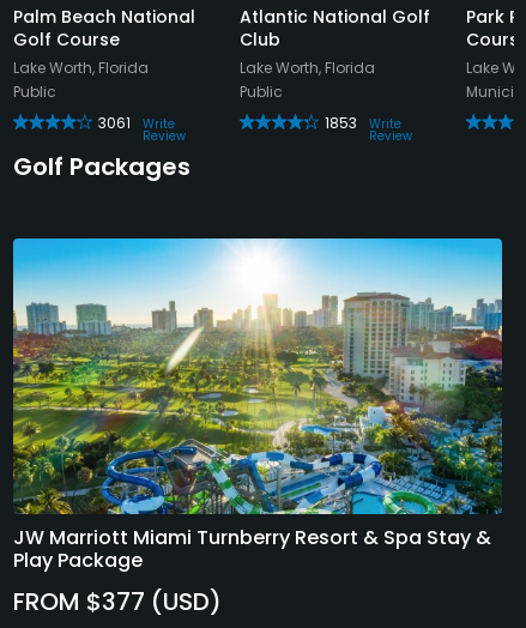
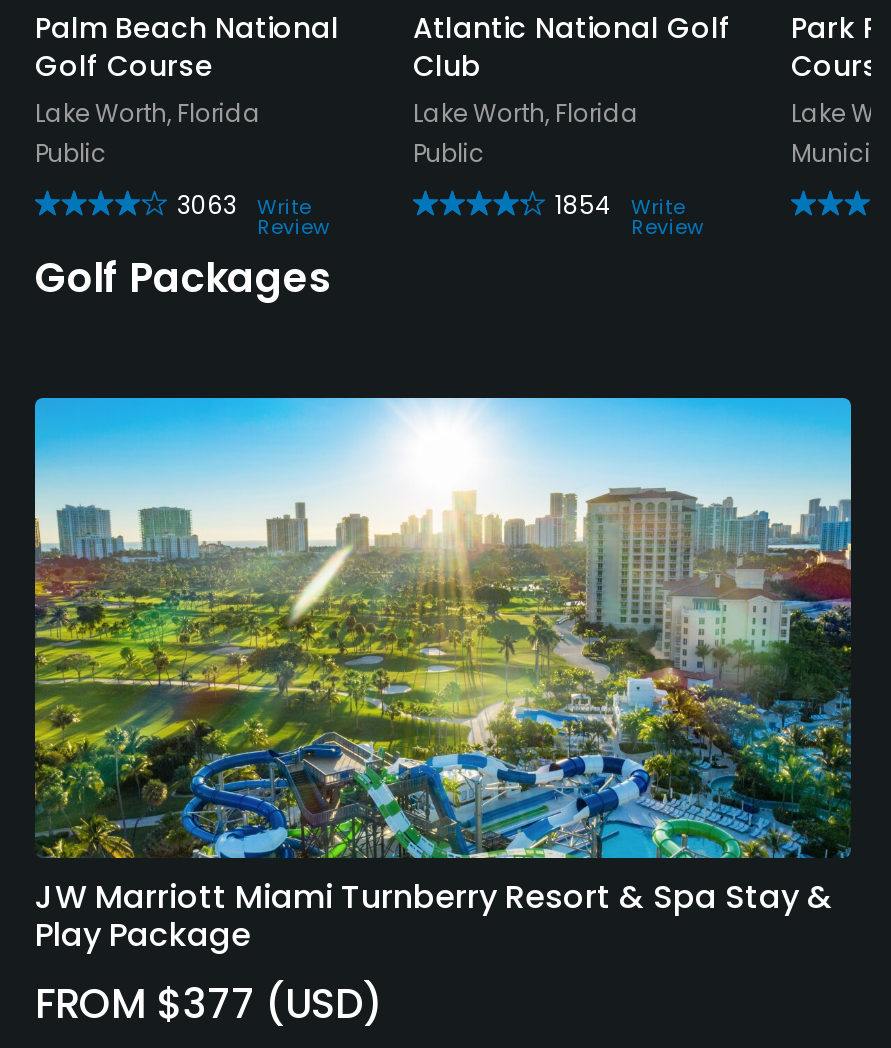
- 3061
+ 3063

- 1853
+ 1854
